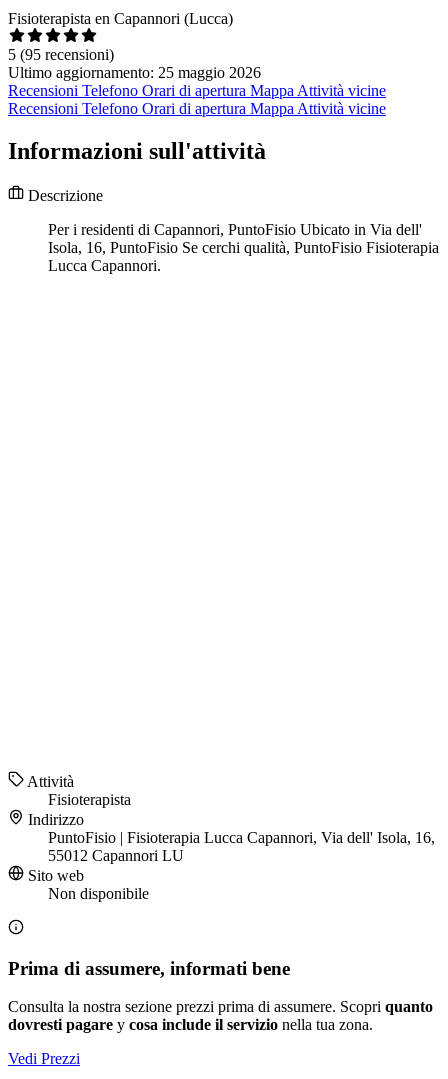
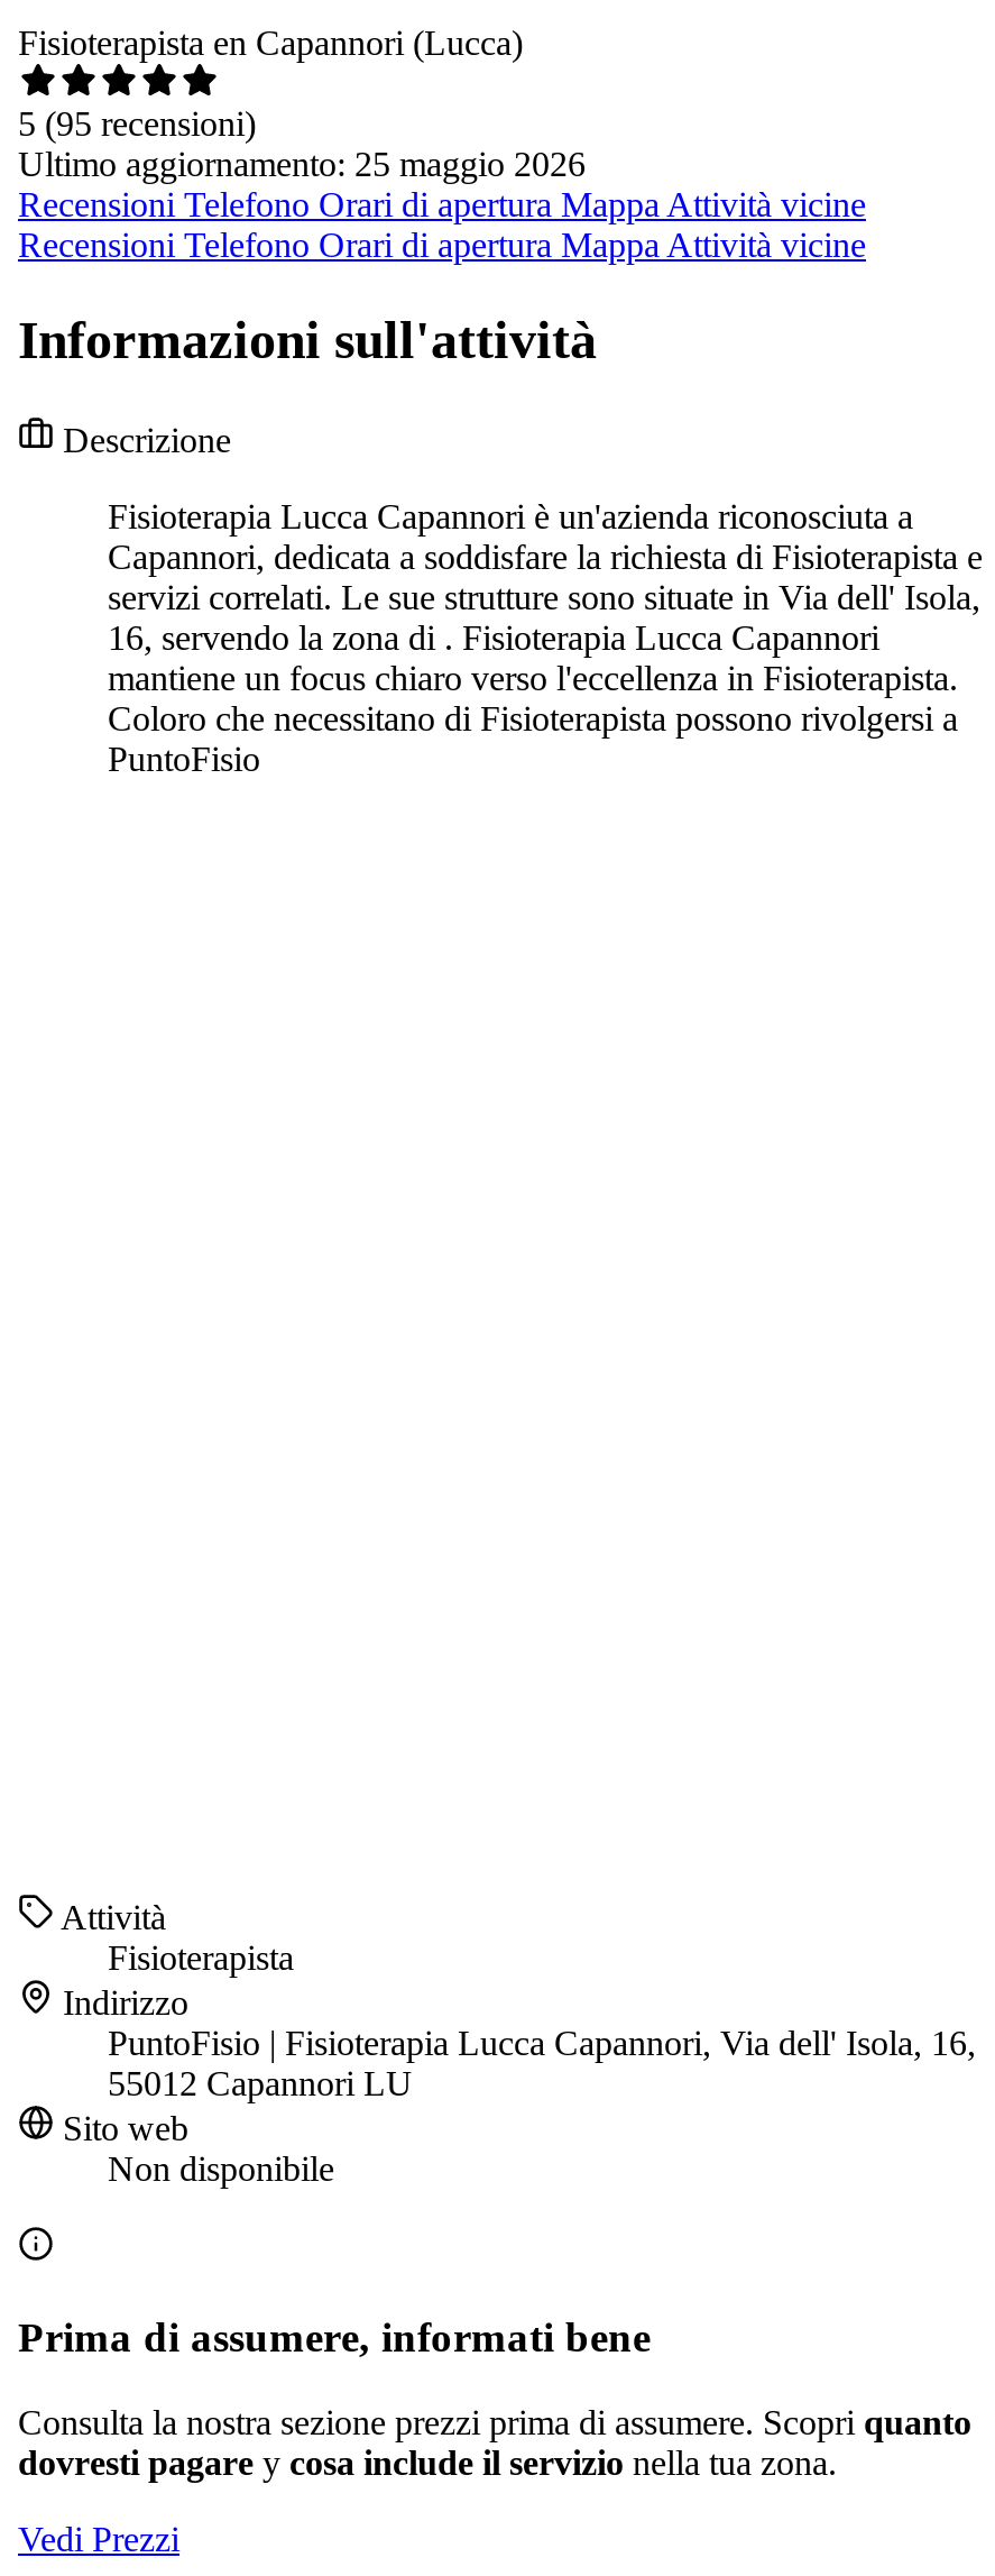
- Per i residenti di Capannori, PuntoFisio Ubicato in Via dell'
- Isola, 16, PuntoFisio Se cerchi qualità, PuntoFisio Fisioterapia
- Lucca Capannori.
+ Fisioterapia Lucca Capannori è un'azienda riconosciuta a
+ Capannori, dedicata a soddisfare la richiesta di Fisioterapista e
+ servizi correlati. Le sue strutture sono situate in Via dell' Isola,
+ 16, servendo la zona di . Fisioterapia Lucca Capannori
+ mantiene un focus chiaro verso l'eccellenza in Fisioterapista.
+ Coloro che necessitano di Fisioterapista possono rivolgersi a
+ PuntoFisio
